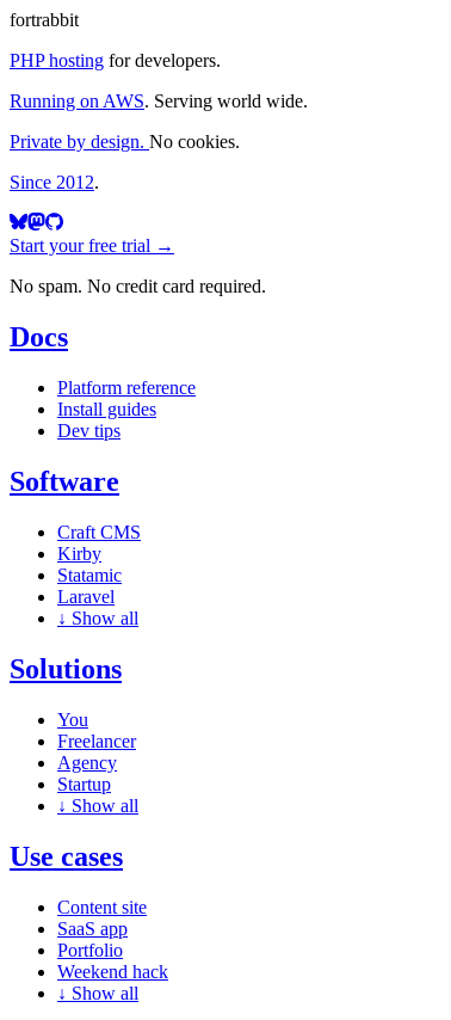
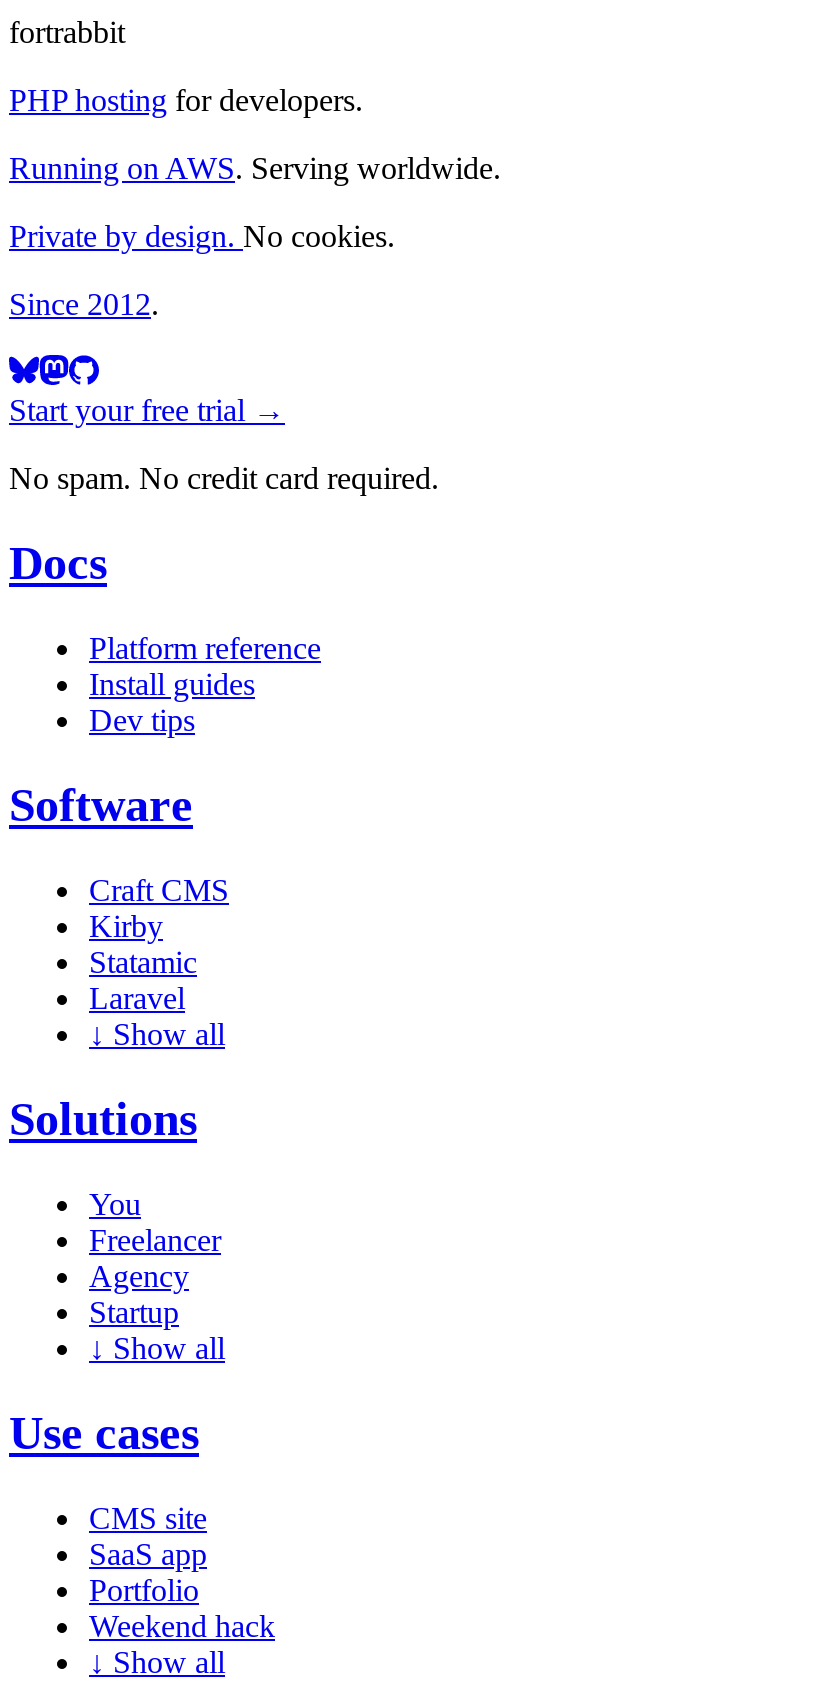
- Running on AWS. Serving world wide.
+ Running on AWS. Serving worldwide.

- Content site
+ CMS site
